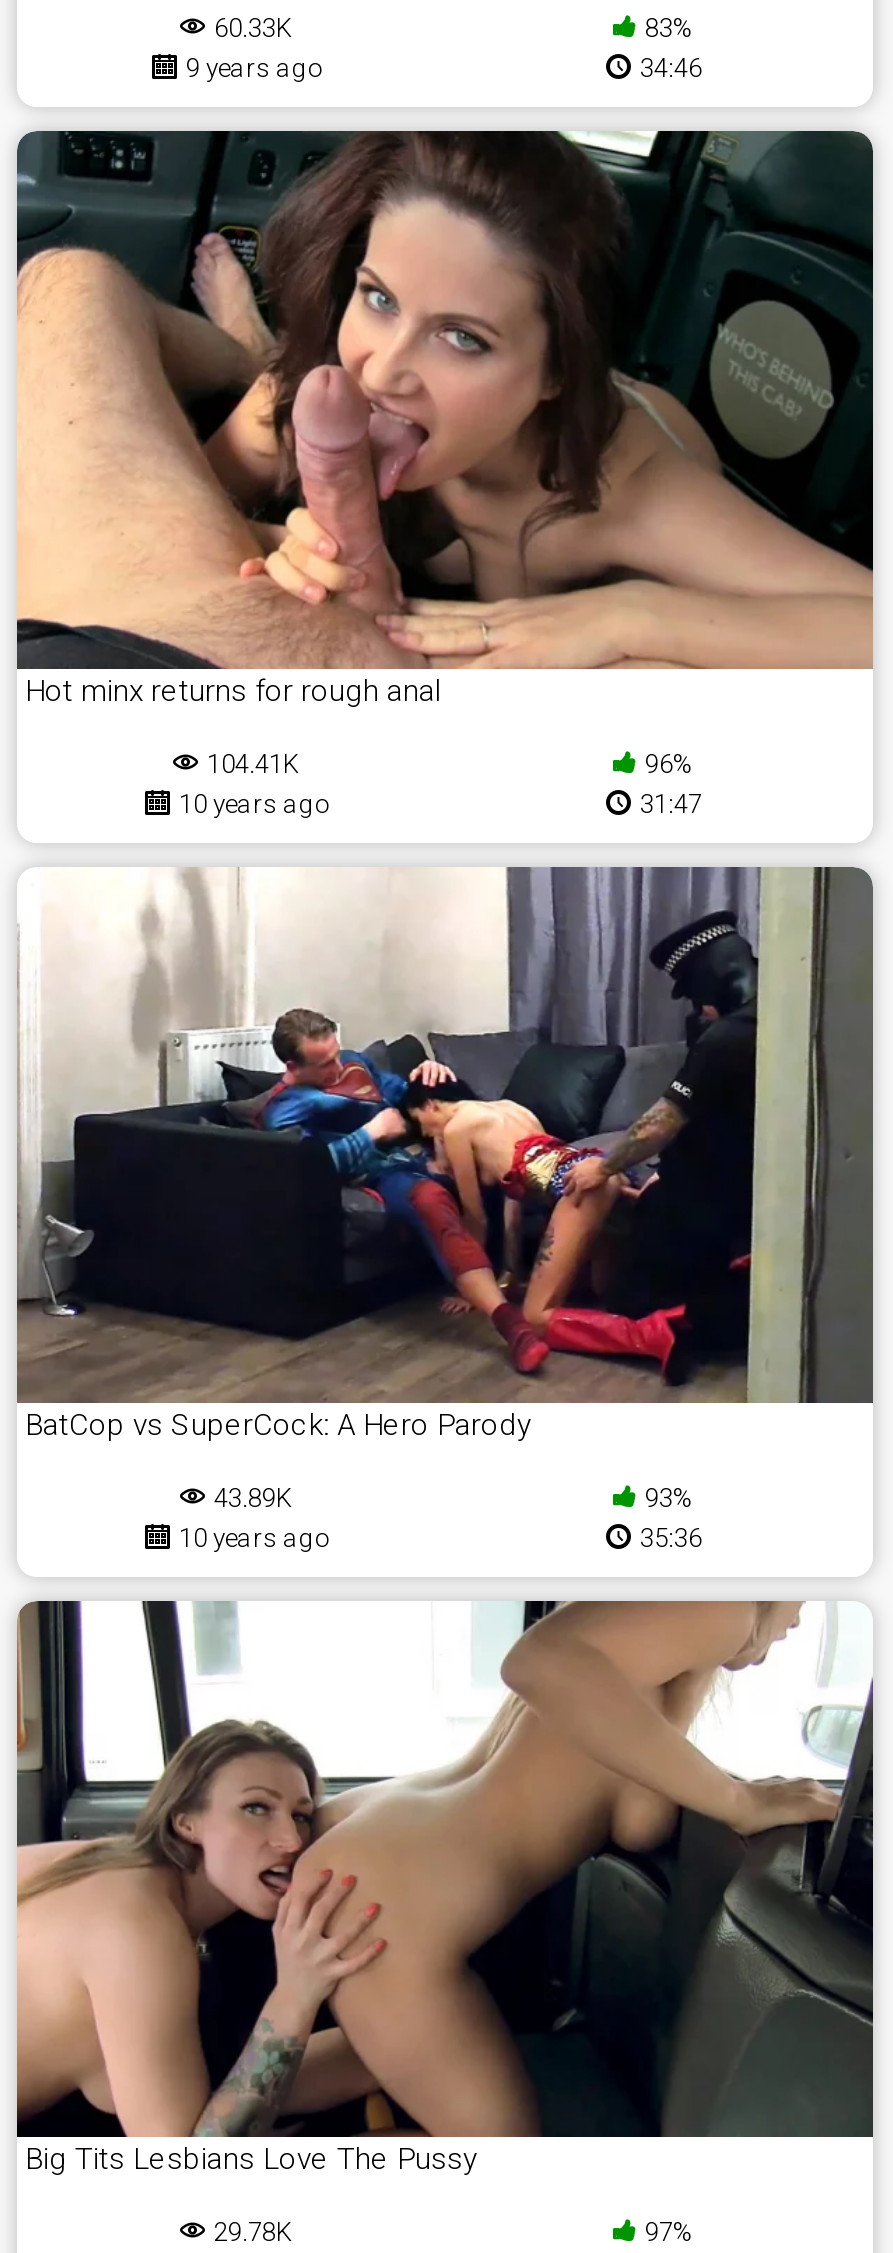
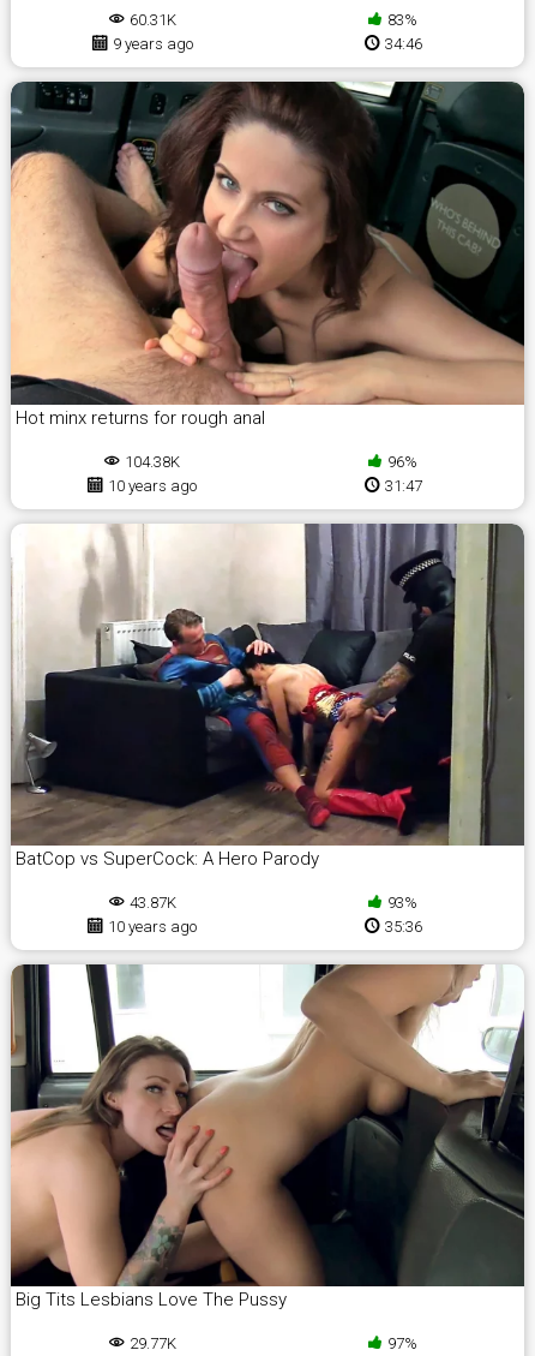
- 60.33K
+ 60.31K

- 104.41K
+ 104.38K

- 43.89K
+ 43.87K

- 29.78K
+ 29.77K
